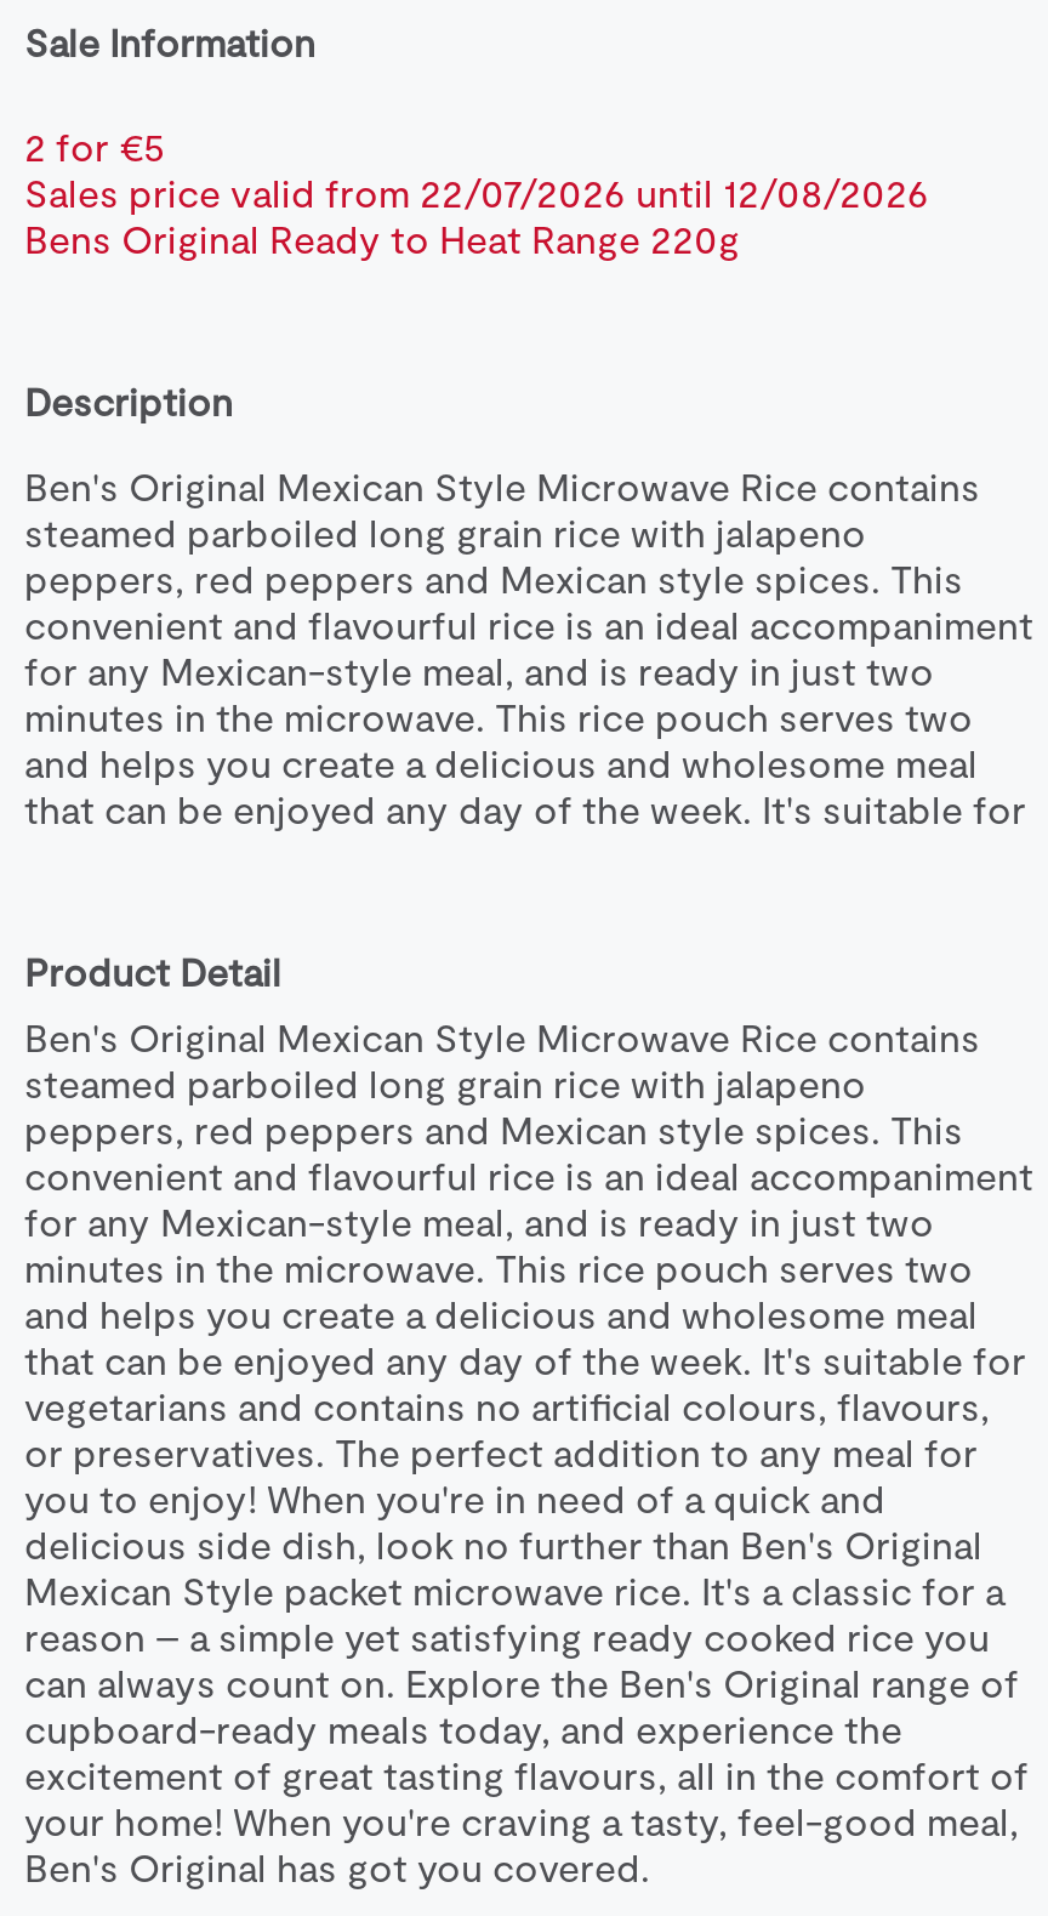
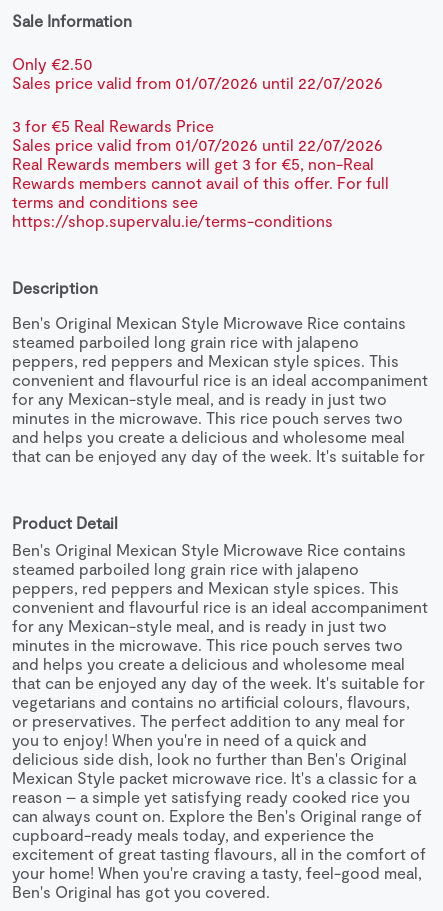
- 2 for €5
- Sales price valid from 22/07/2026 until 12/08/2026
- Bens Original Ready to Heat Range 220g
+ Only €2.50
+ Sales price valid from 01/07/2026 until 22/07/2026
+ 3 for €5 Real Rewards Price
+ Sales price valid from 01/07/2026 until 22/07/2026
+ Real Rewards members will get 3 for €5, non-Real
+ Rewards members cannot avail of this offer. For full
+ terms and conditions see
+ https://shop.supervalu.ie/terms-conditions
